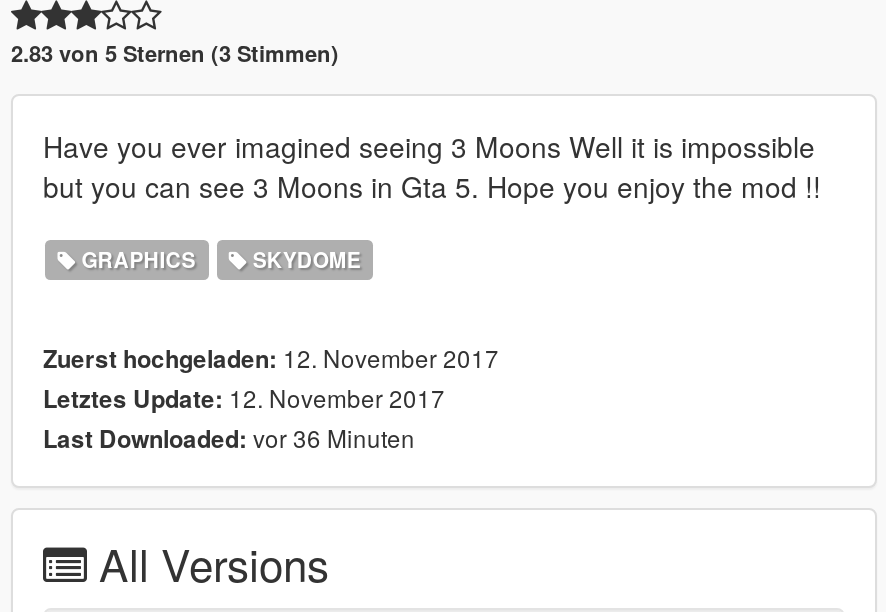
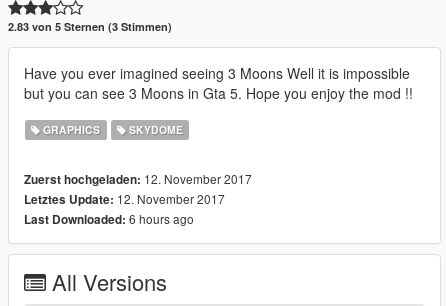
- Last Downloaded: vor 36 Minuten
+ Last Downloaded: 6 hours ago
